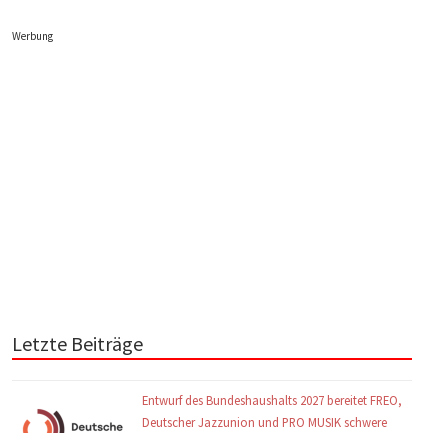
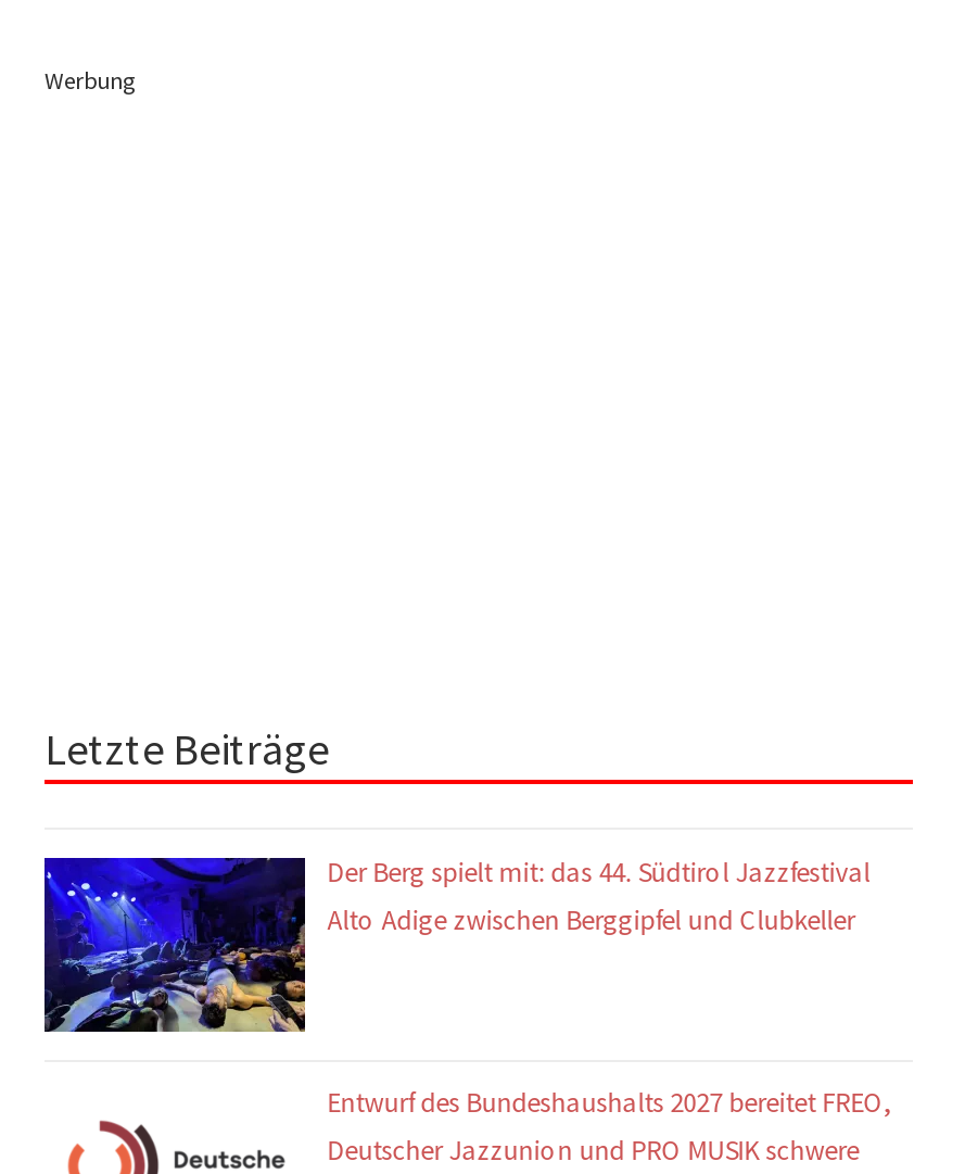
+ [image]
+ Der Berg spielt mit: das 44. Südtirol Jazzfestival
+ Alto Adige zwischen Berggipfel und Clubkeller
